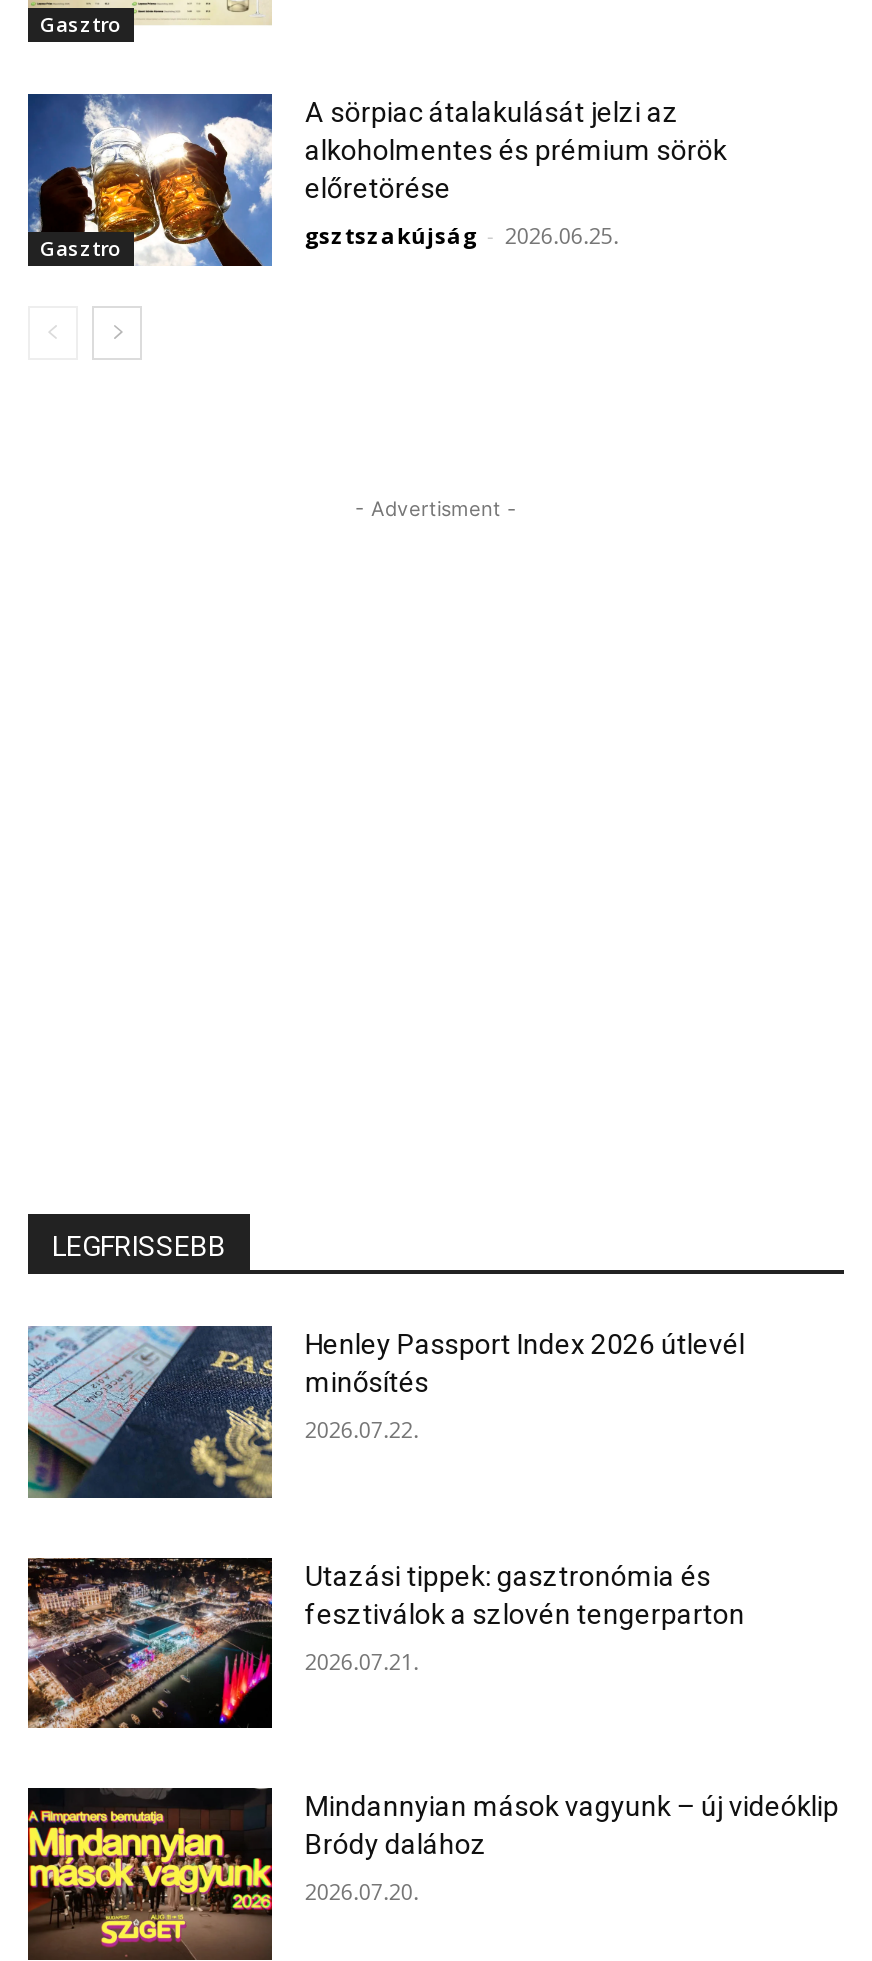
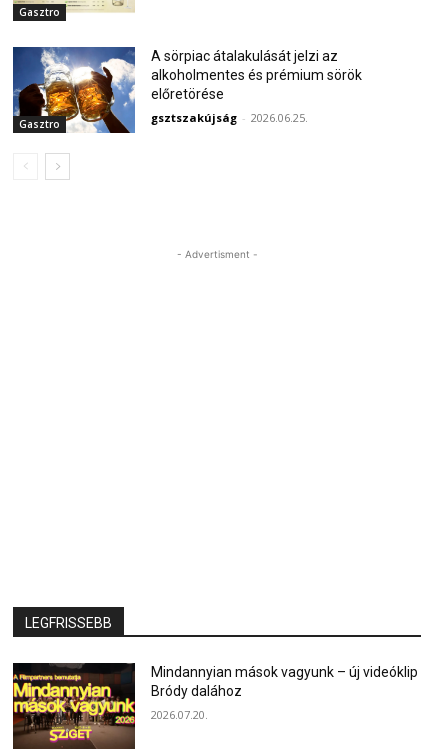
- [image]
- Henley Passport Index 2026 útlevél
- minősítés
- 2026.07.22.

- [image]
- Utazási tippek: gasztronómia és
- fesztiválok a szlovén tengerparton
- 2026.07.21.
